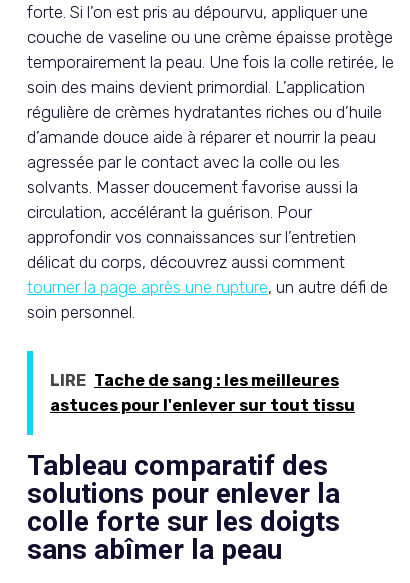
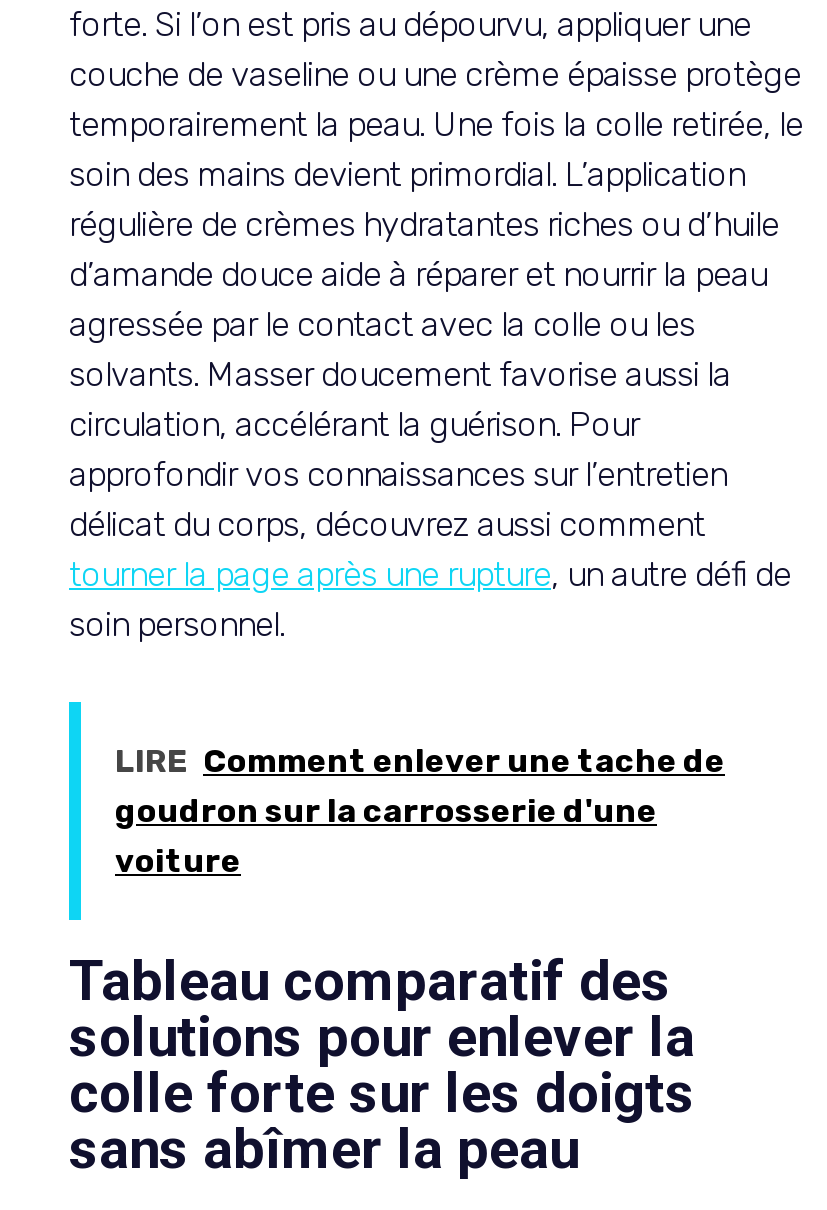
- LIRE Tache de sang : les meilleures
- astuces pour l'enlever sur tout tissu
+ LIRE Comment enlever une tache de
+ goudron sur la carrosserie d'une
+ voiture
